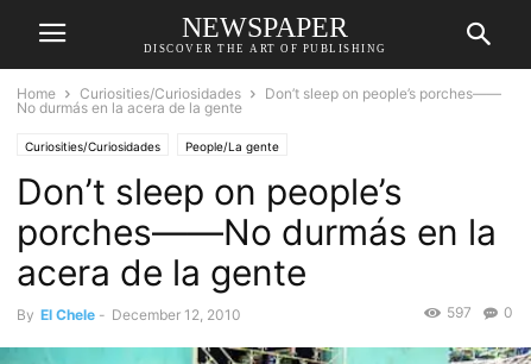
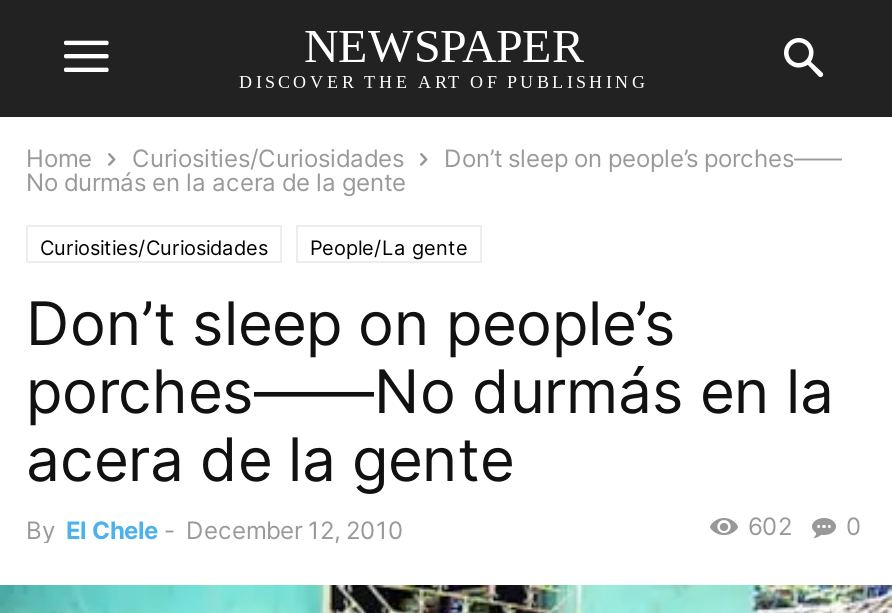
- 597 0
+ 602 0
